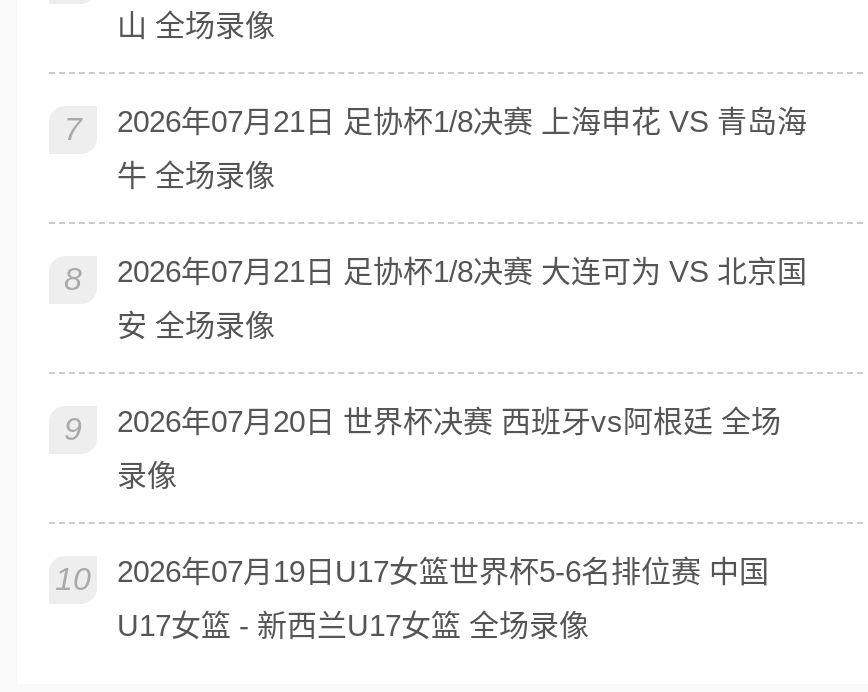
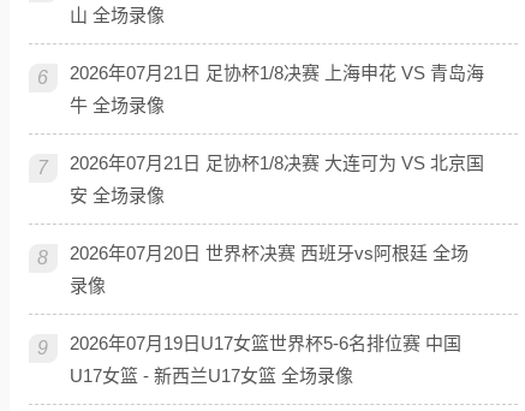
- 7 2026年07月21日 足协杯1/8决赛 上海申花 VS 青岛海
+ 6 2026年07月21日 足协杯1/8决赛 上海申花 VS 青岛海

- 8 2026年07月21日 足协杯1/8决赛 大连可为 VS 北京国
+ 7 2026年07月21日 足协杯1/8决赛 大连可为 VS 北京国

- 9 2026年07月20日 世界杯决赛 西班牙vs阿根廷 全场
+ 8 2026年07月20日 世界杯决赛 西班牙vs阿根廷 全场

- 10 2026年07月19日U17女篮世界杯5-6名排位赛 中国
+ 9 2026年07月19日U17女篮世界杯5-6名排位赛 中国
